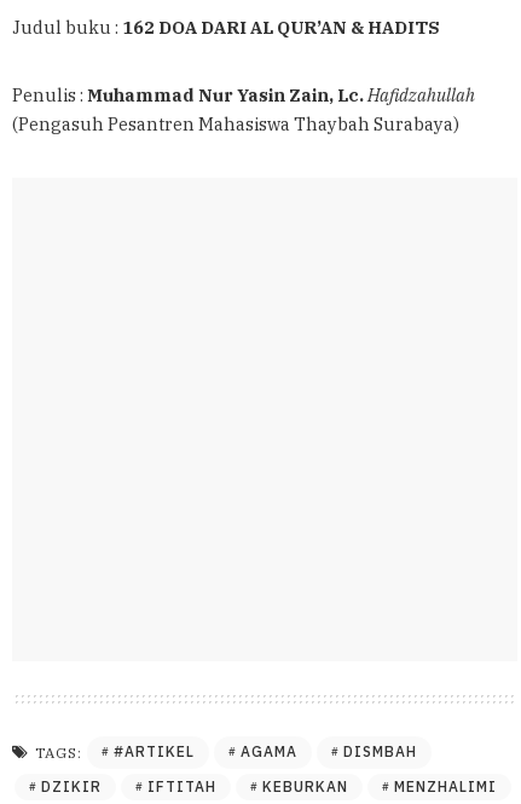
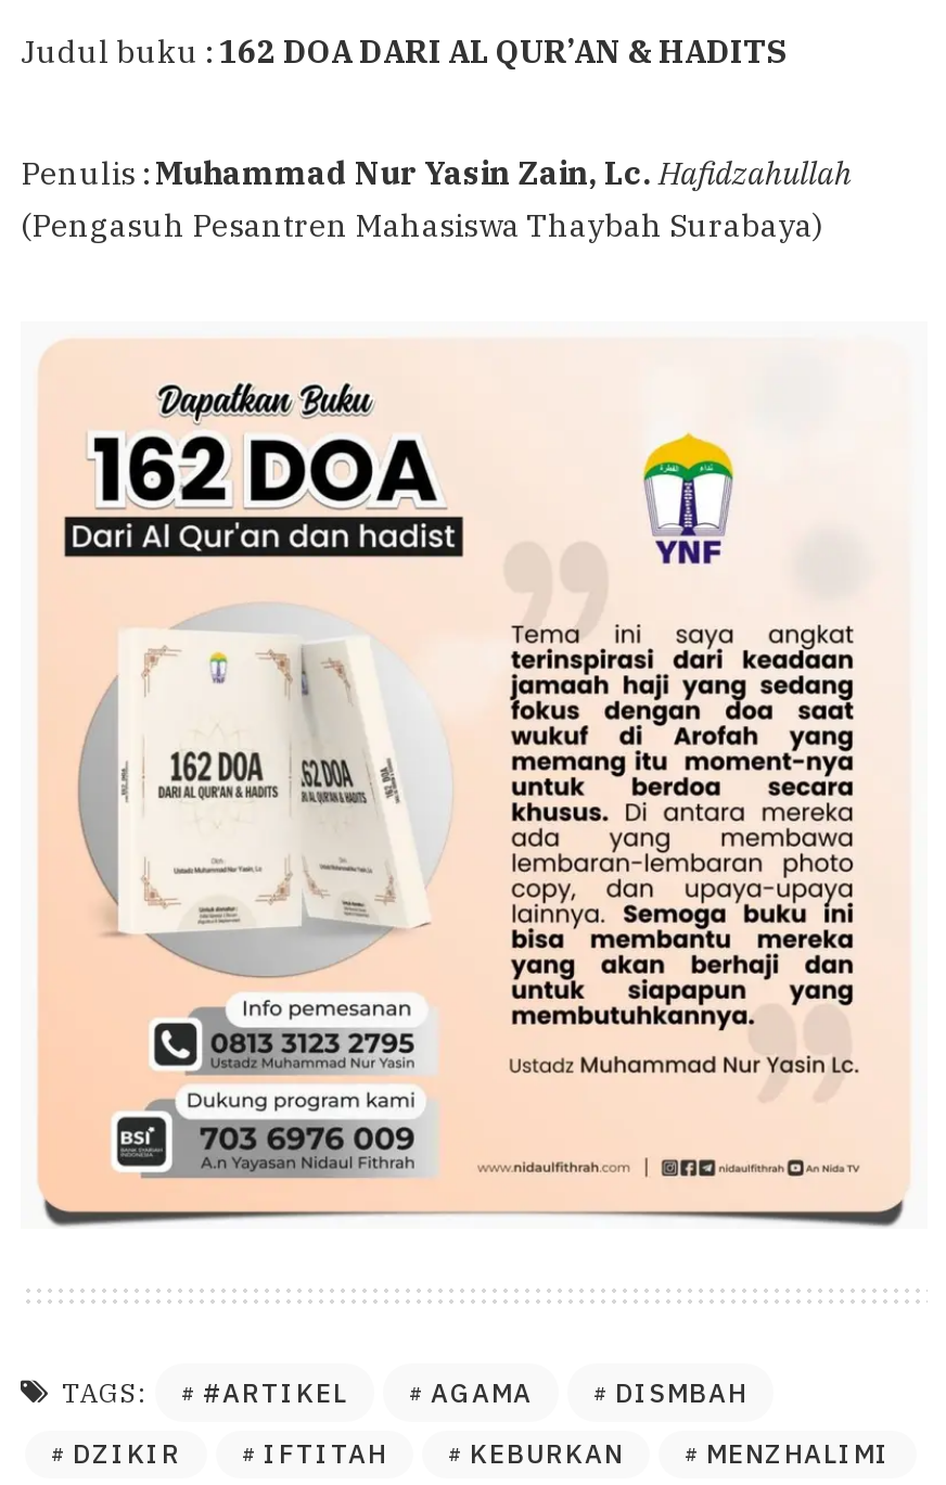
+ [image]
